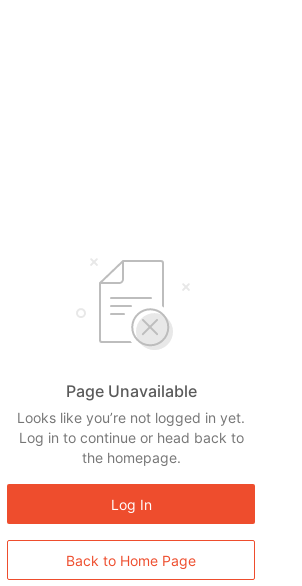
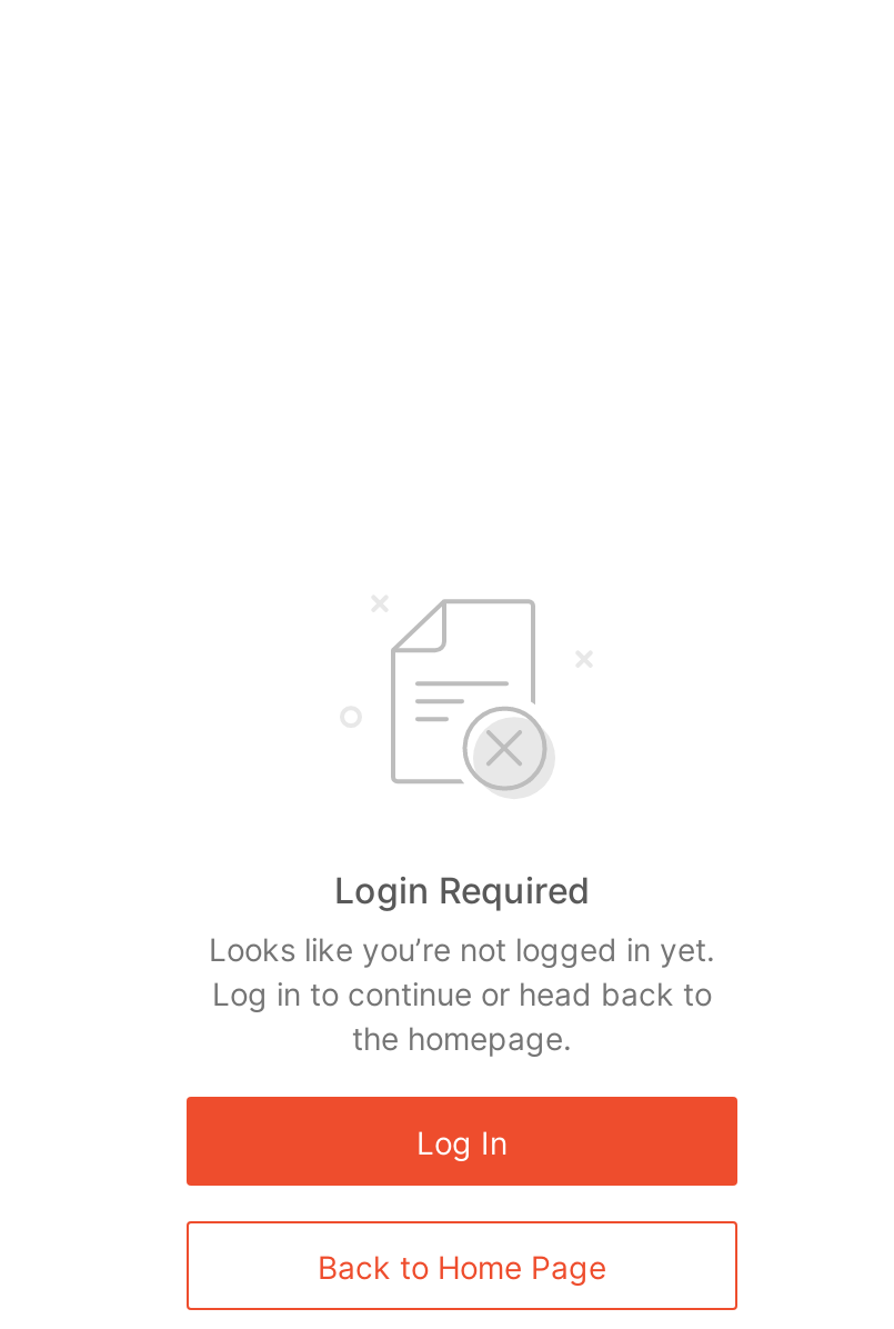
- Page Unavailable
+ Login Required
